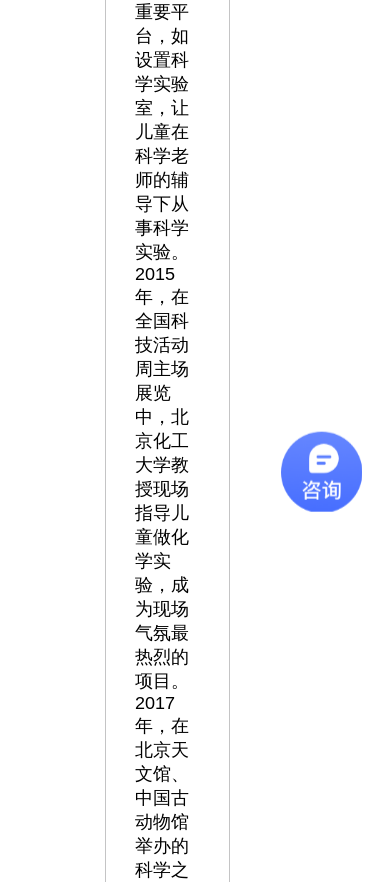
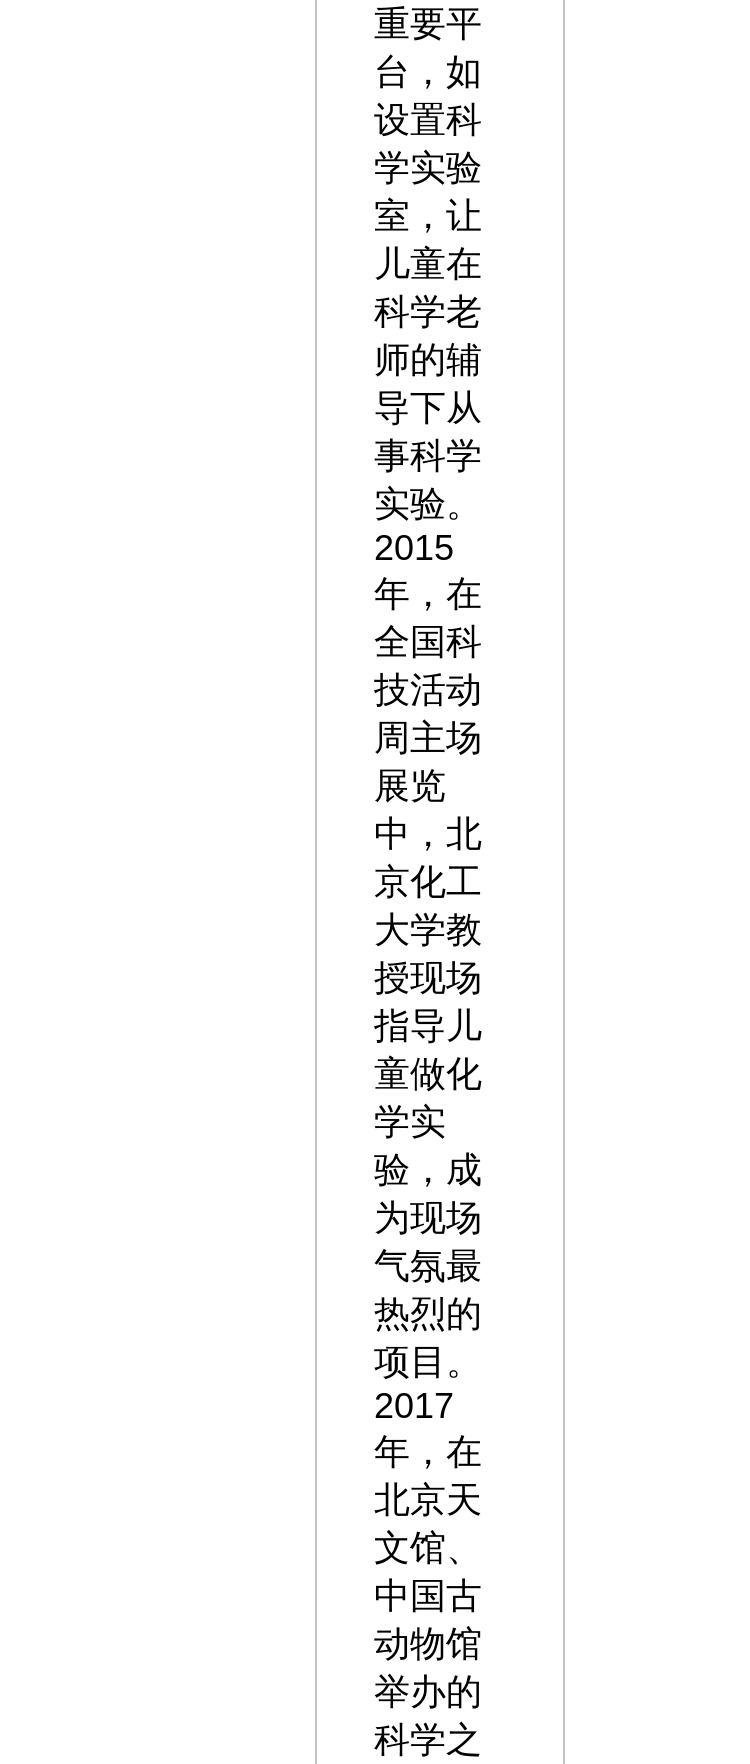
- [image]
